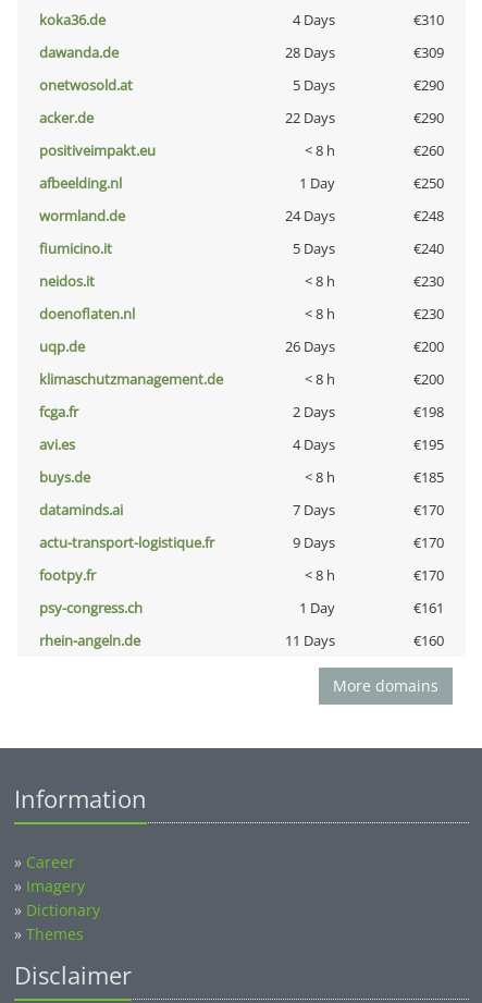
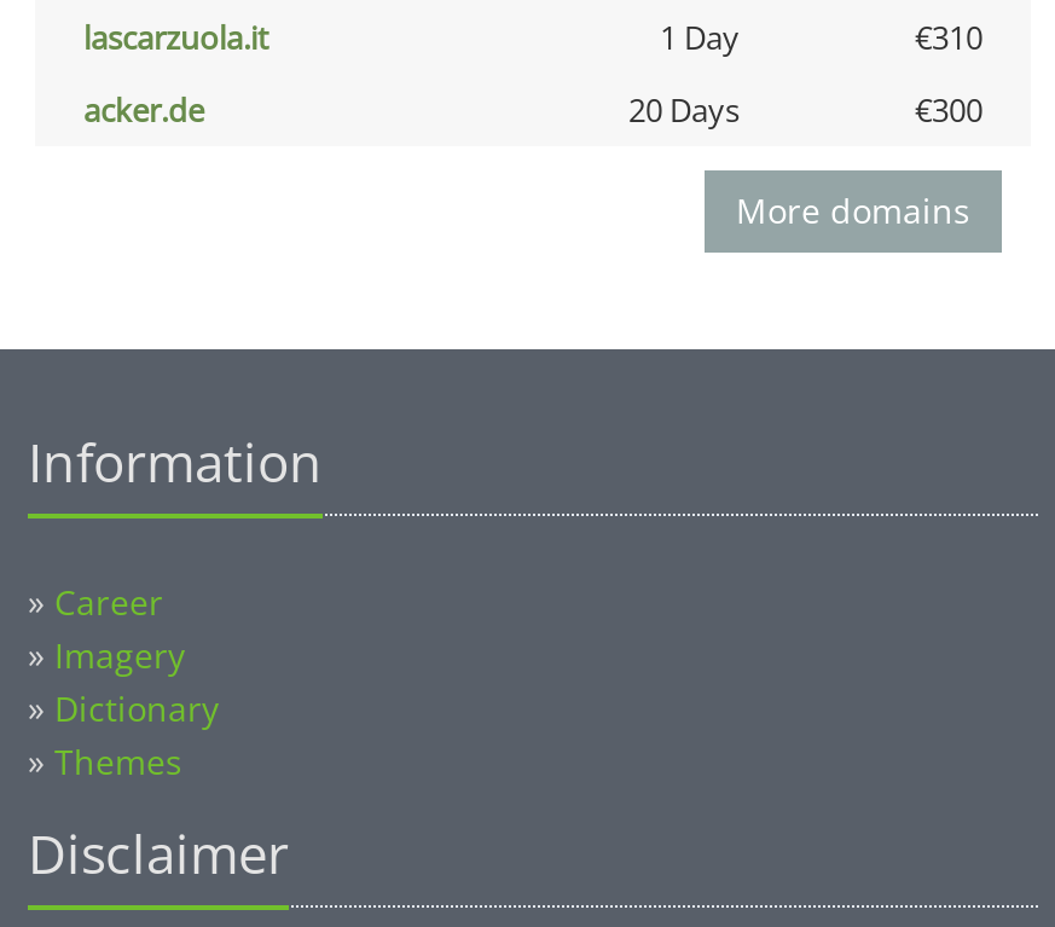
- koka36.de
- 4 Days
+ lascarzuola.it
+ 1 Day

- dawanda.de
- 28 Days
- €309
- onetwosold.at
- 5 Days
- €290

- 22 Days
- €290
- positiveimpakt.eu
- < 8 h
- €260
- afbeelding.nl
- 1 Day
- €250
- wormland.de
- 24 Days
- €248
- fiumicino.it
- 5 Days
- €240
- neidos.it
- < 8 h
- €230
- doenoflaten.nl
- < 8 h
- €230
- uqp.de
- 26 Days
- €200
- klimaschutzmanagement.de
- < 8 h
- €200
- fcga.fr
- 2 Days
- €198
- avi.es
- 4 Days
- €195
- buys.de
- < 8 h
- €185
- dataminds.ai
- 7 Days
- €170
- actu-transport-logistique.fr
- 9 Days
- €170
- footpy.fr
- < 8 h
- €170
- psy-congress.ch
- 1 Day
- €161
- rhein-angeln.de
- 11 Days
- €160
+ 20 Days
+ €300
